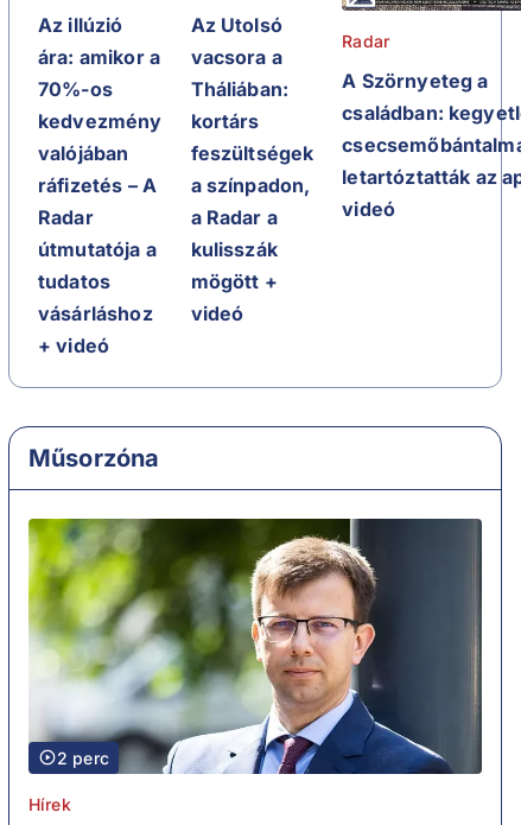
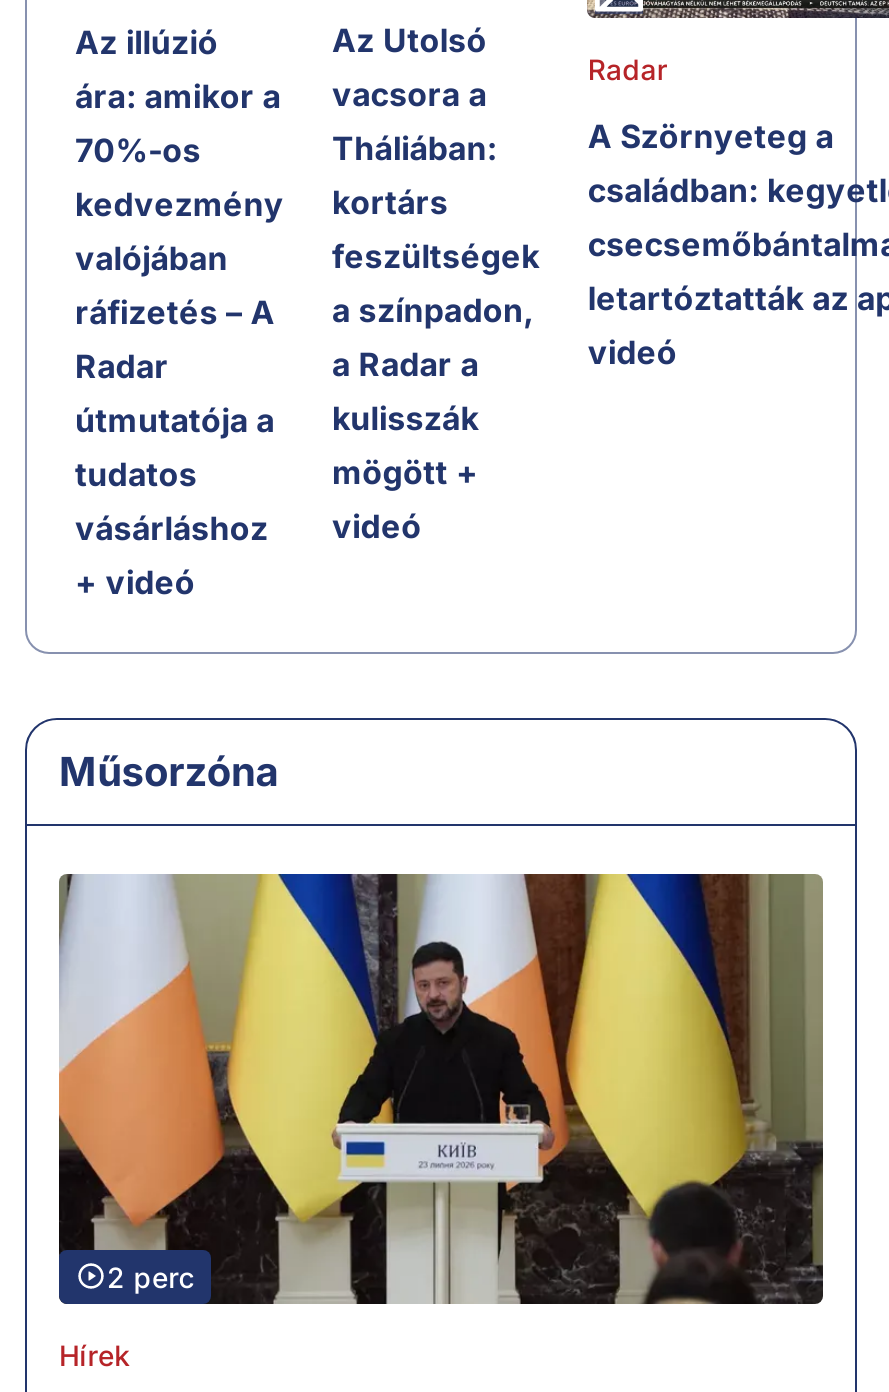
- [image]
+ [image]
